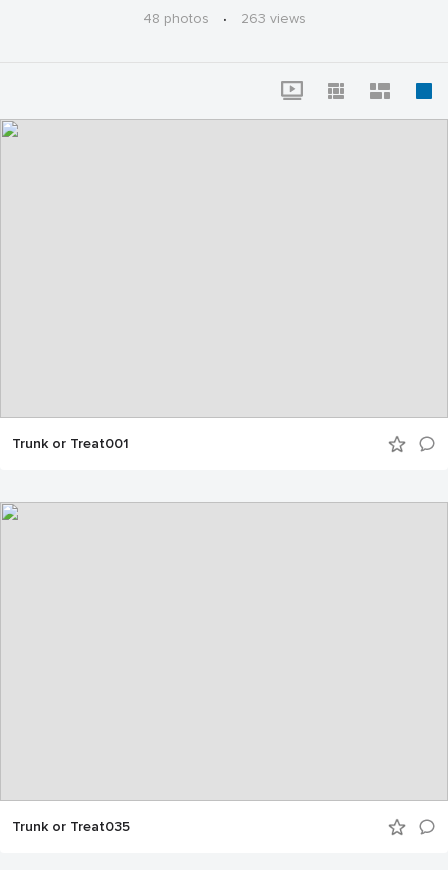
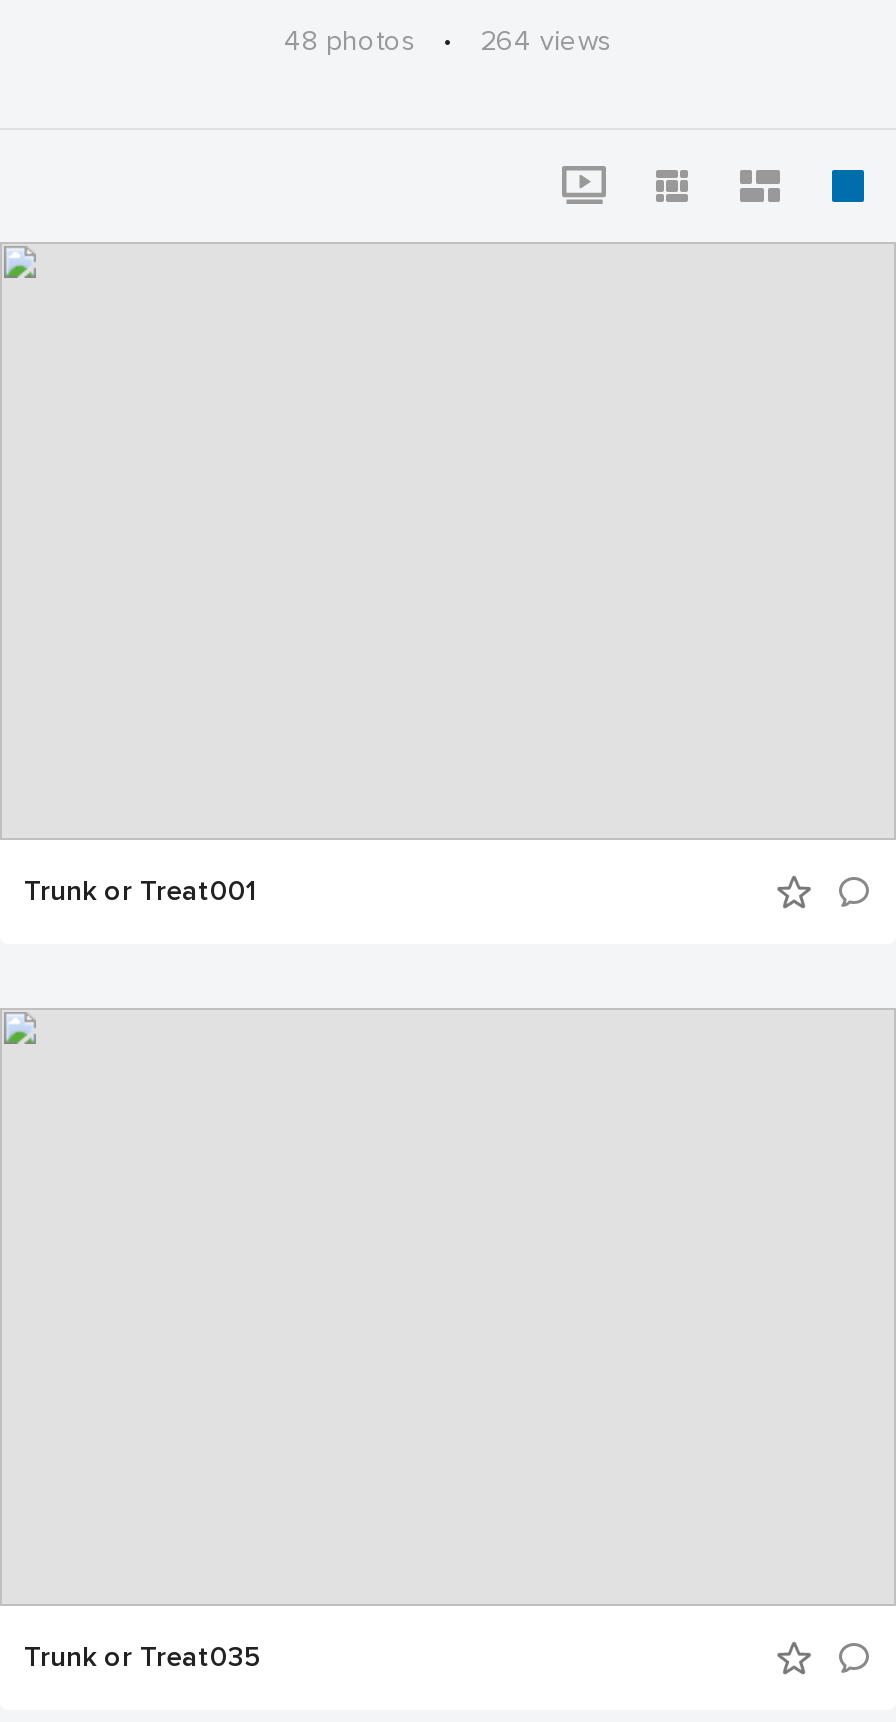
- 263 views
+ 264 views
